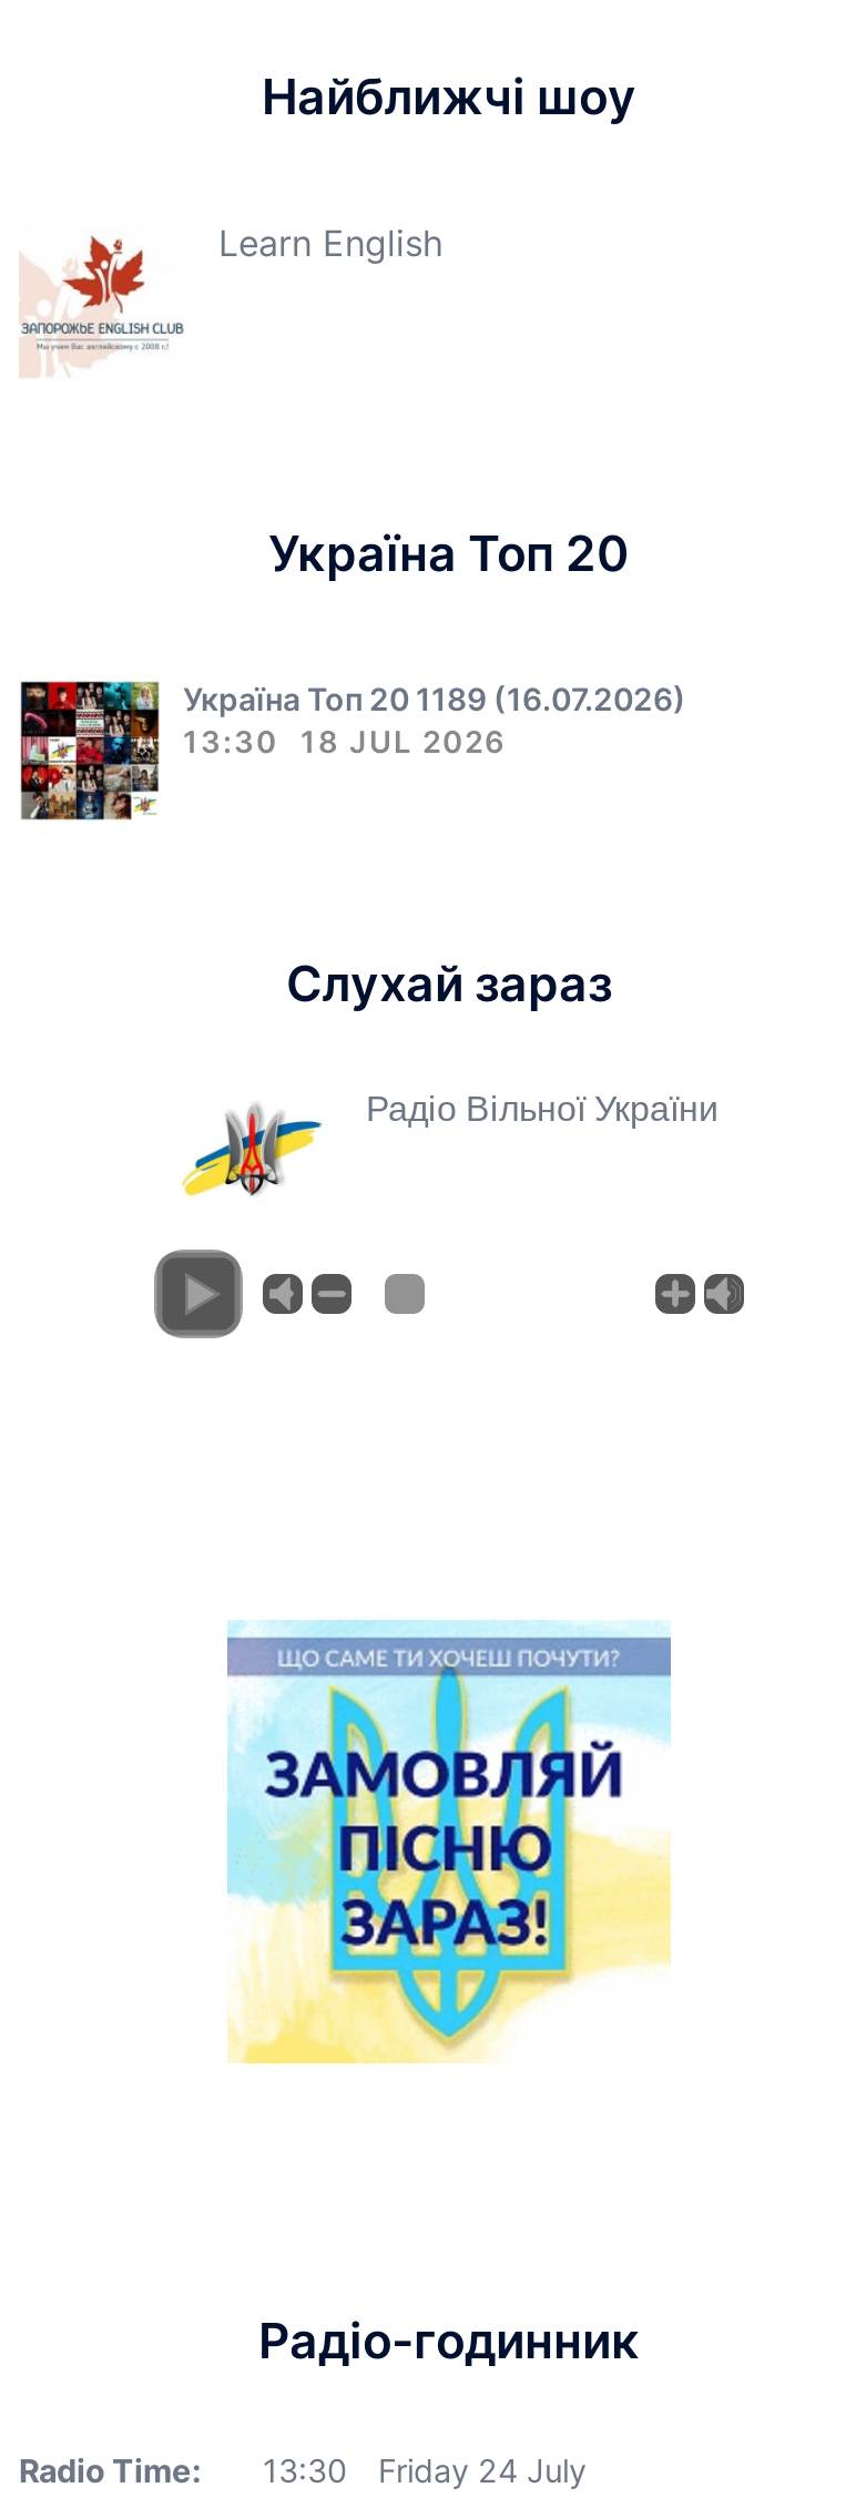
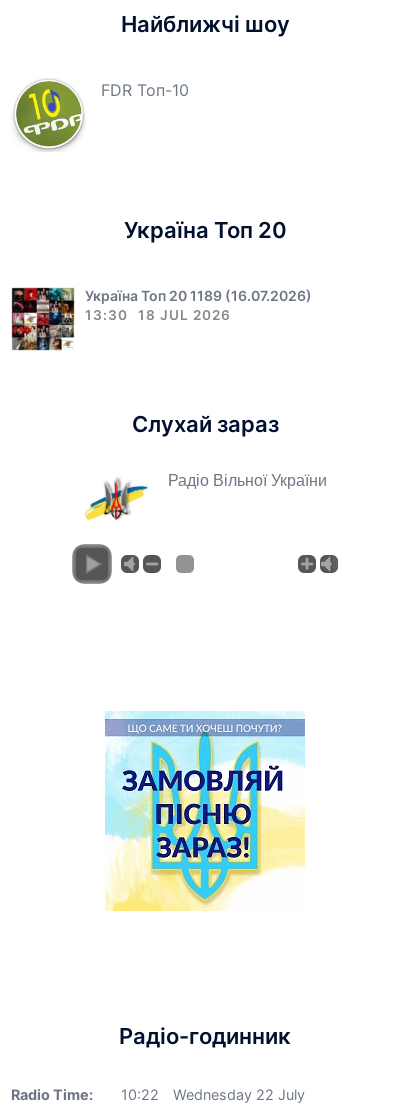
- [image]
- Learn English
+ [image]
+ FDR Топ-10

- 13:30
+ 10:22

- Friday 24 July
+ Wednesday 22 July
